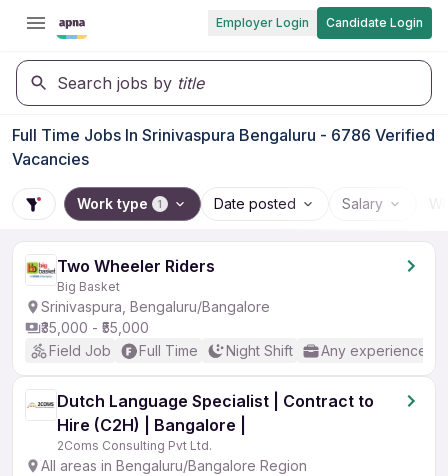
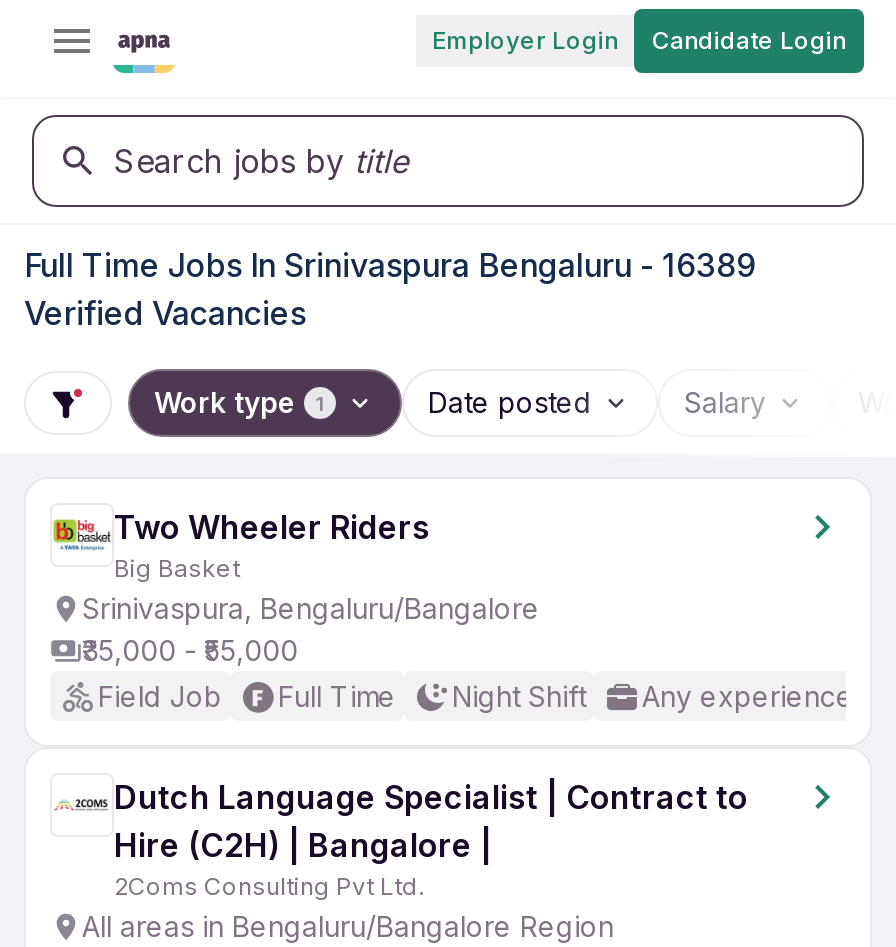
- Full Time Jobs In Srinivaspura Bengaluru - 6786 Verified
- Vacancies
+ Full Time Jobs In Srinivaspura Bengaluru - 16389
+ Verified Vacancies
